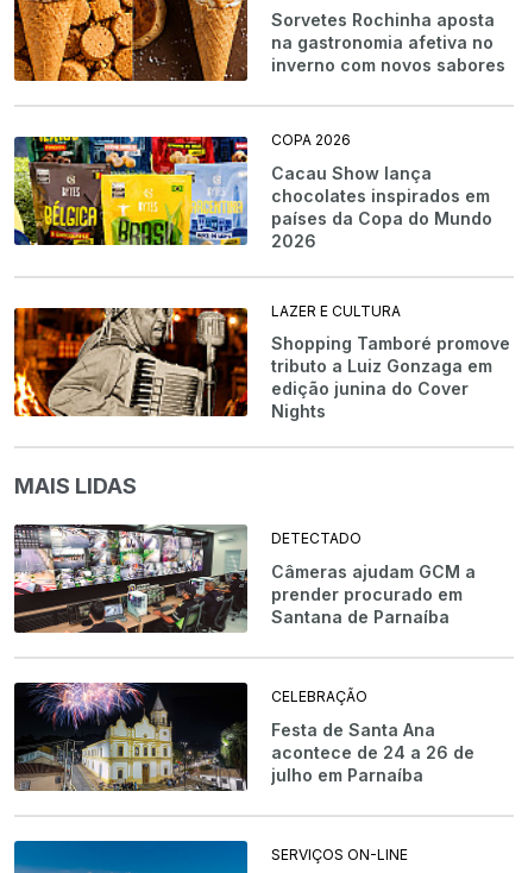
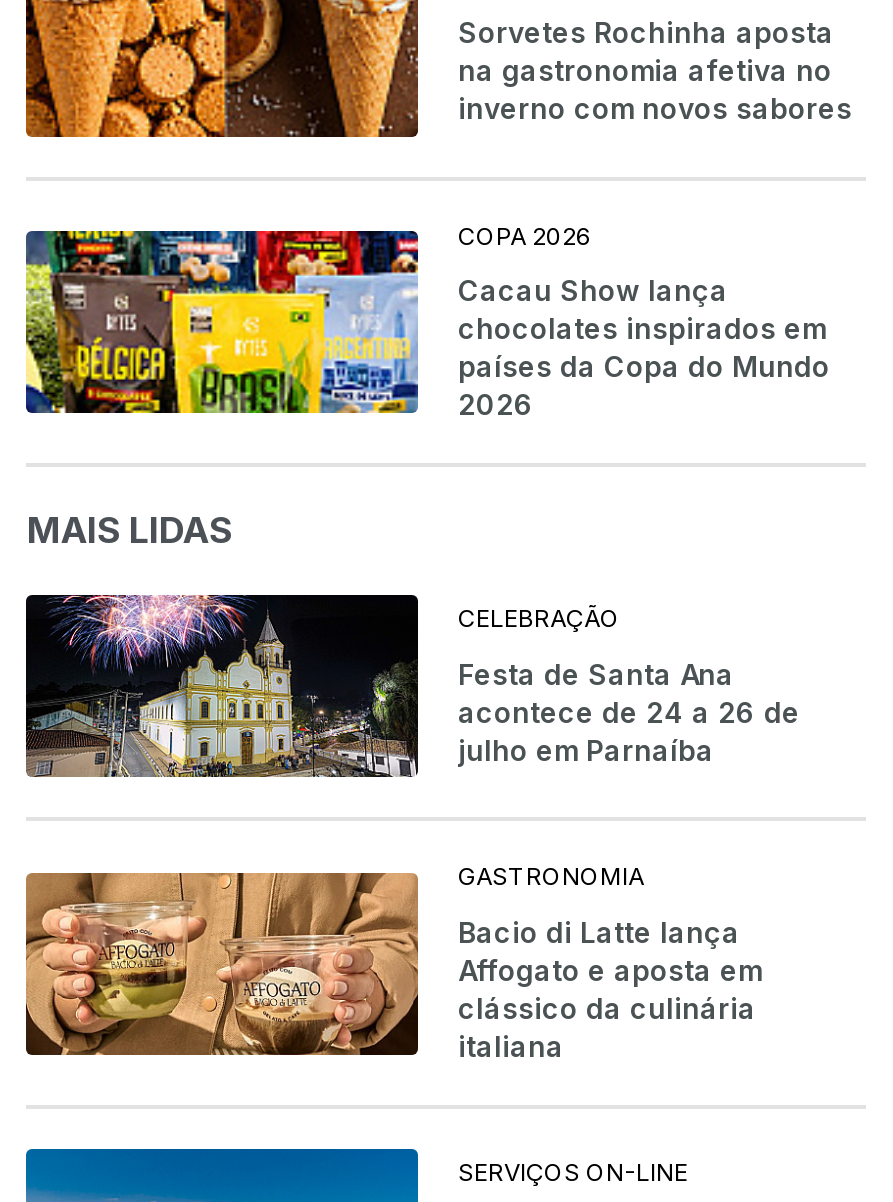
- [image]
- LAZER E CULTURA
- Shopping Tamboré promove
- tributo a Luiz Gonzaga em
- edição junina do Cover
- Nights

- [image]
- DETECTADO
- Câmeras ajudam GCM a
- prender procurado em
- Santana de Parnaíba

moved up: [image] | CELEBRAÇÃO | Festa de Santa Ana | acontece de 24 a 26 de | julho em Parnaíba

+ [image]
+ GASTRONOMIA
+ Bacio di Latte lança
+ Affogato e aposta em
+ clássico da culinária
+ italiana
